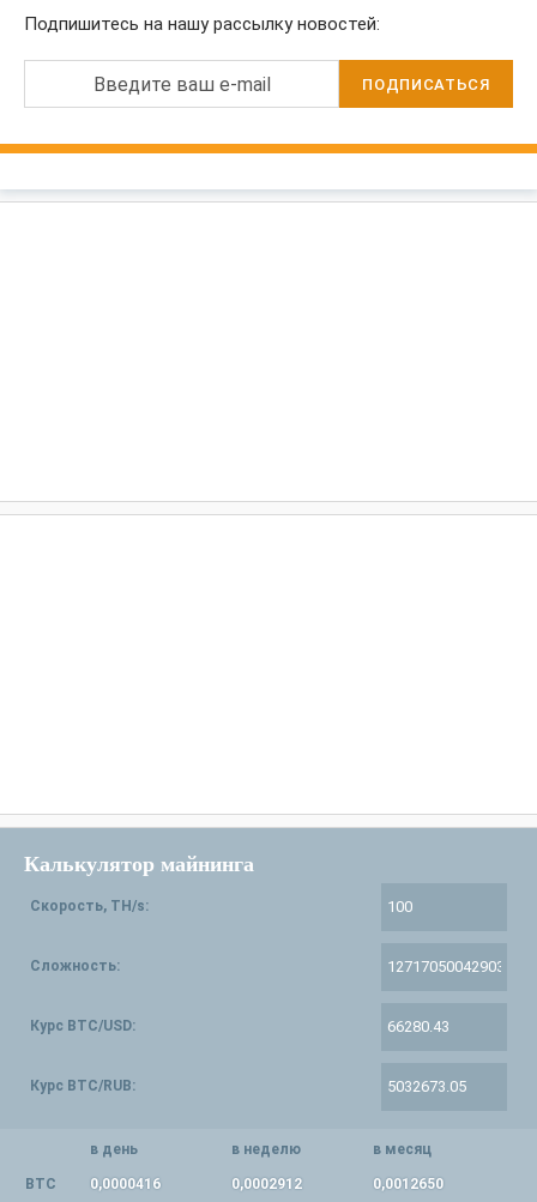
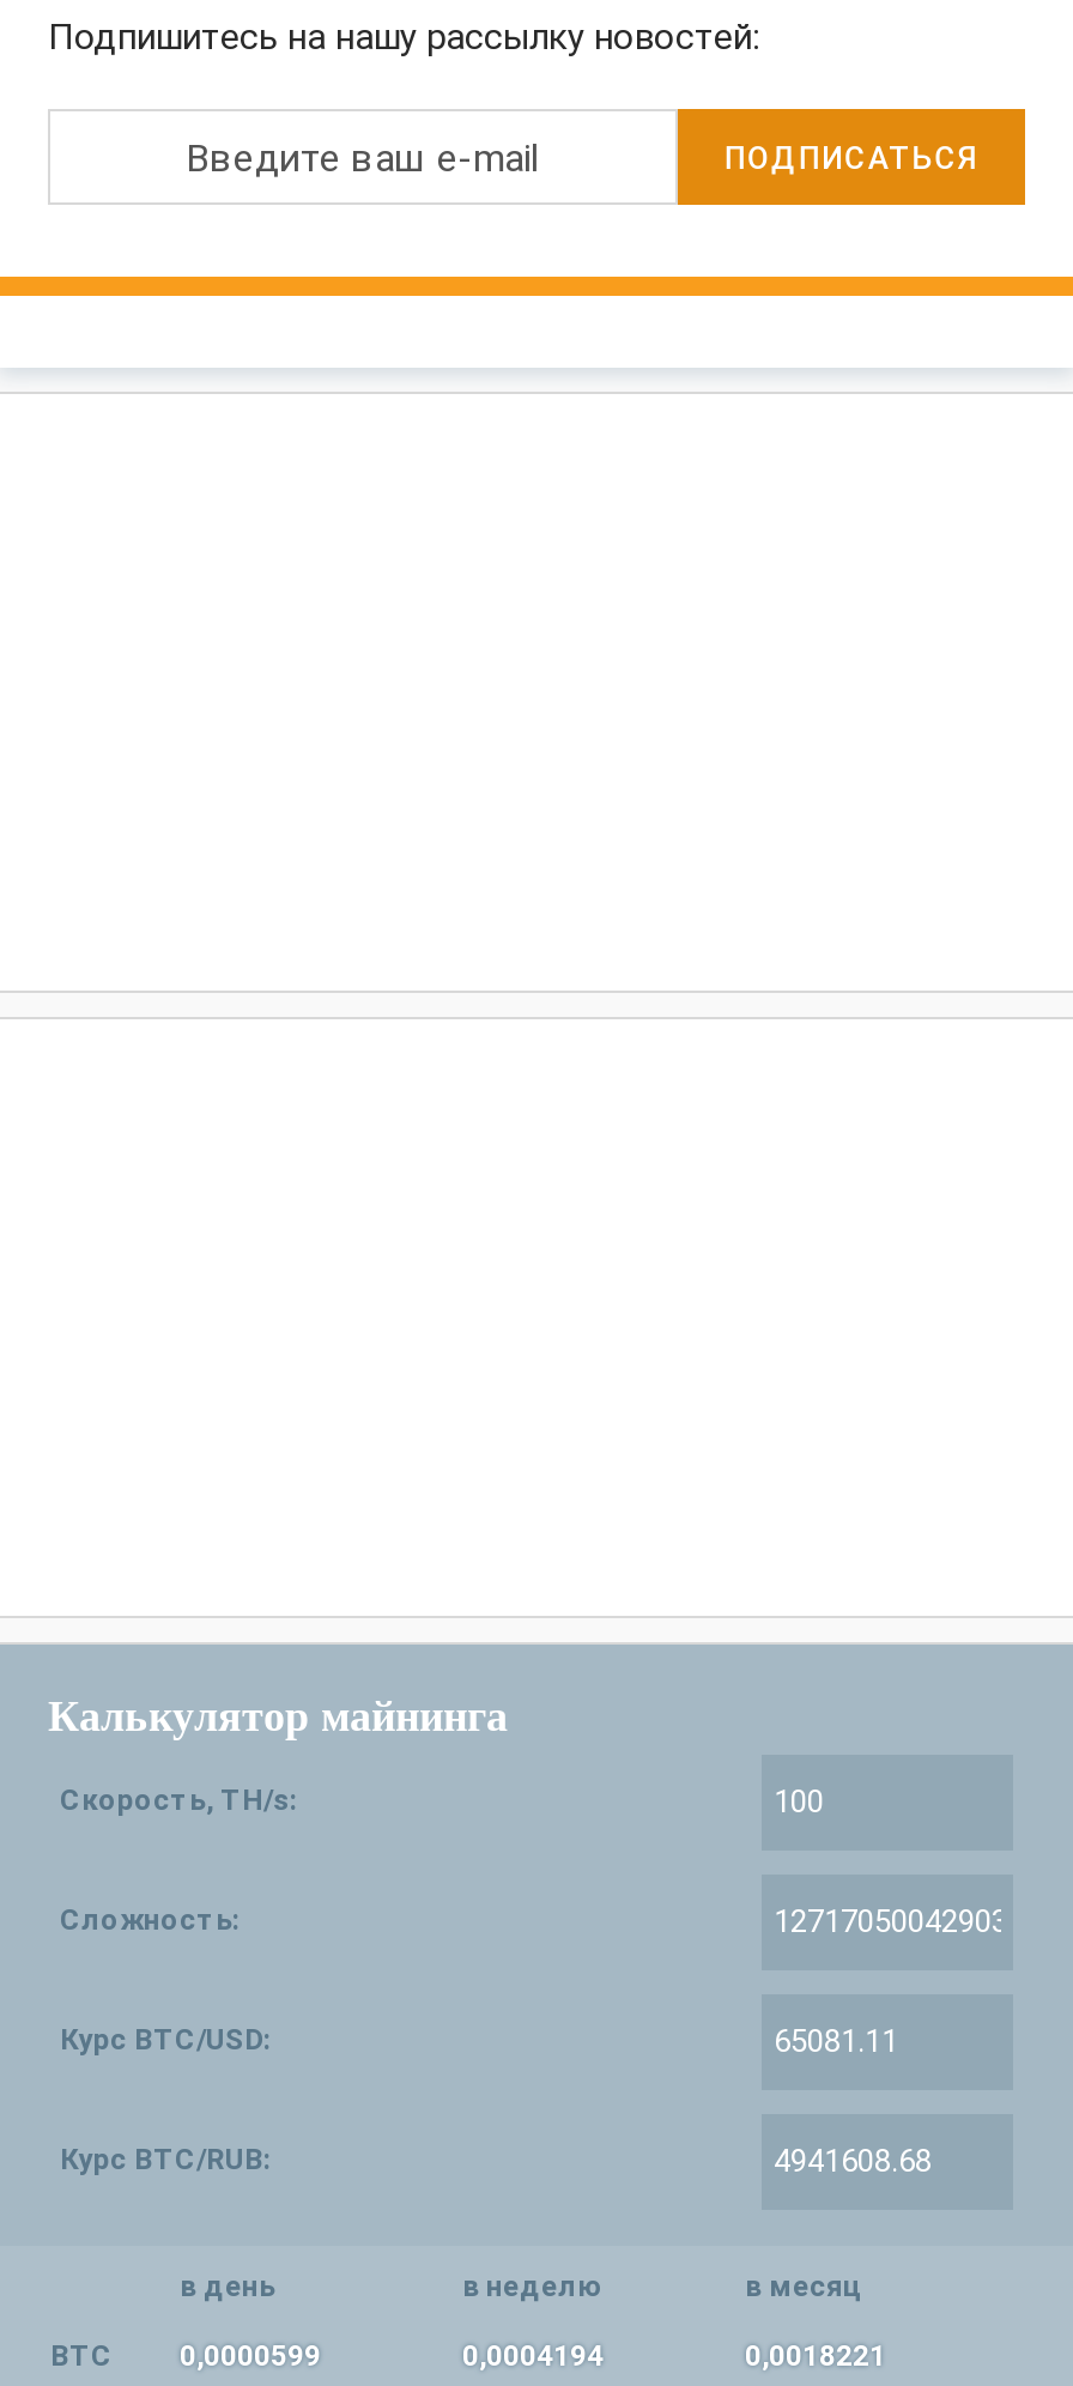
- BTC 0,0000416
+ BTC 0,0000599

- 0,0002912
+ 0,0004194

- 0,0012650
+ 0,0018221
